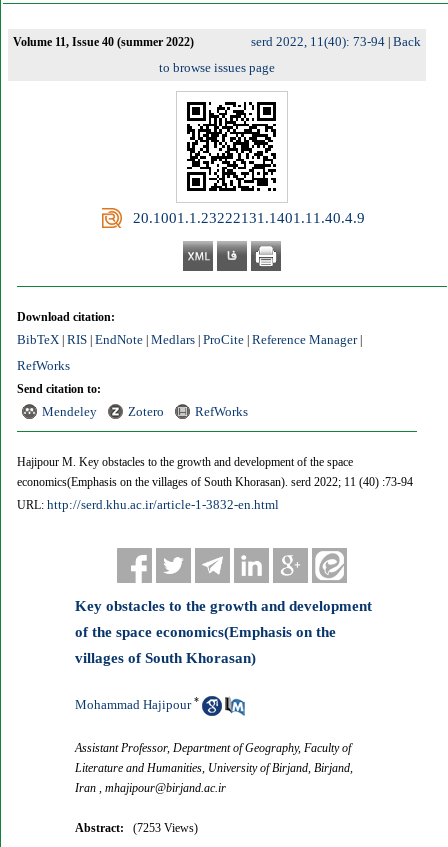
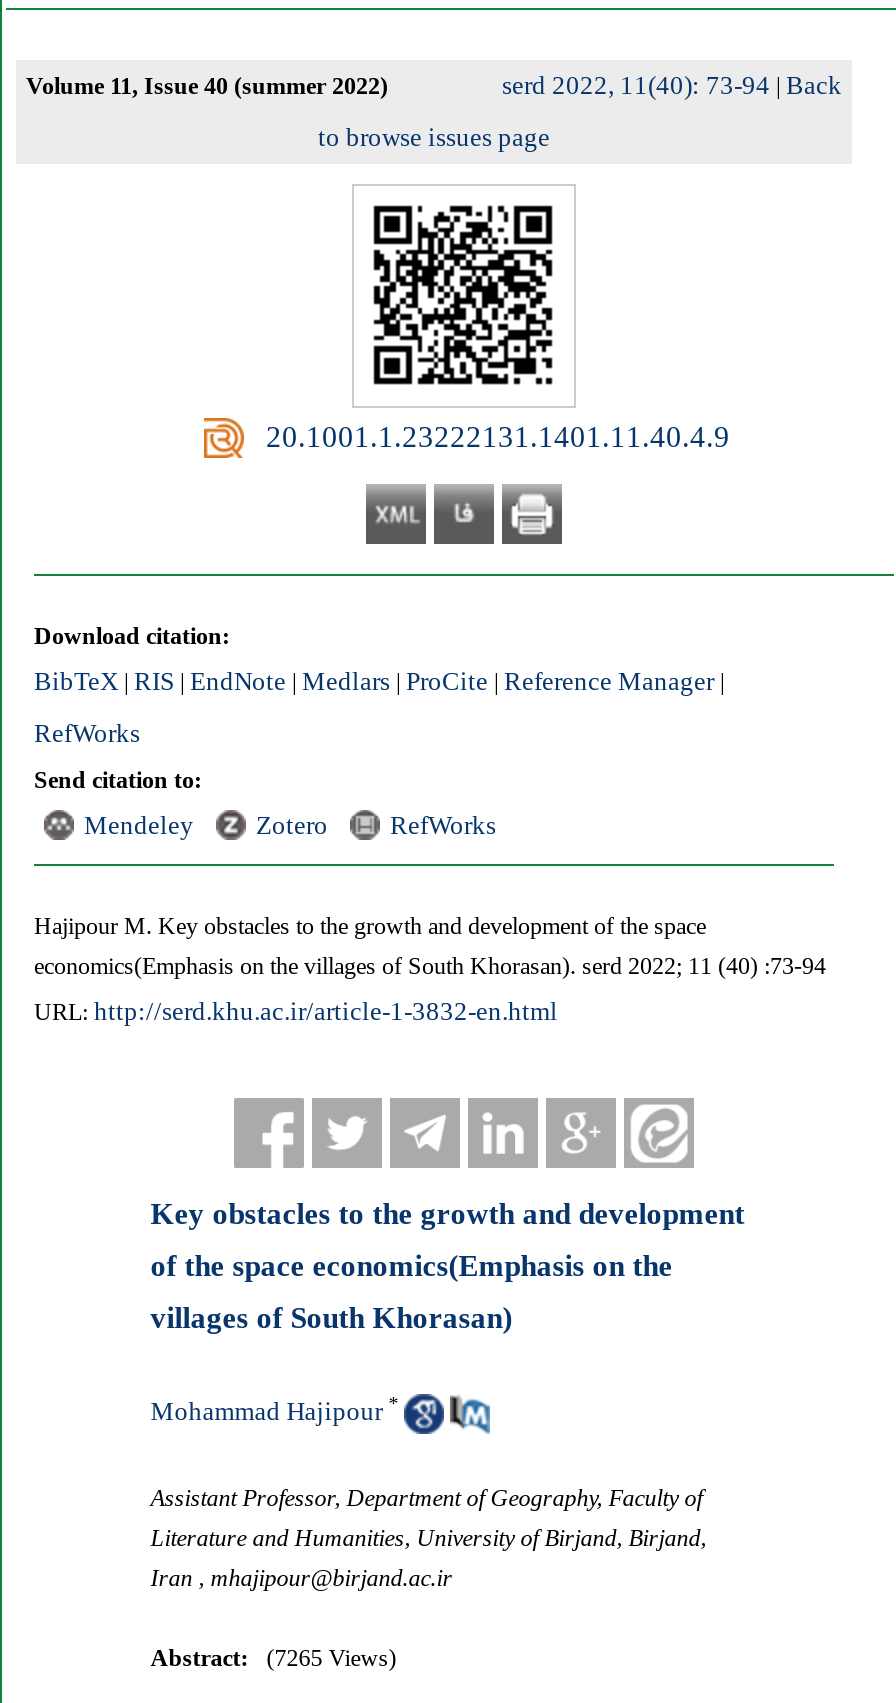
- Abstract: (7253 Views)
+ Abstract: (7265 Views)
